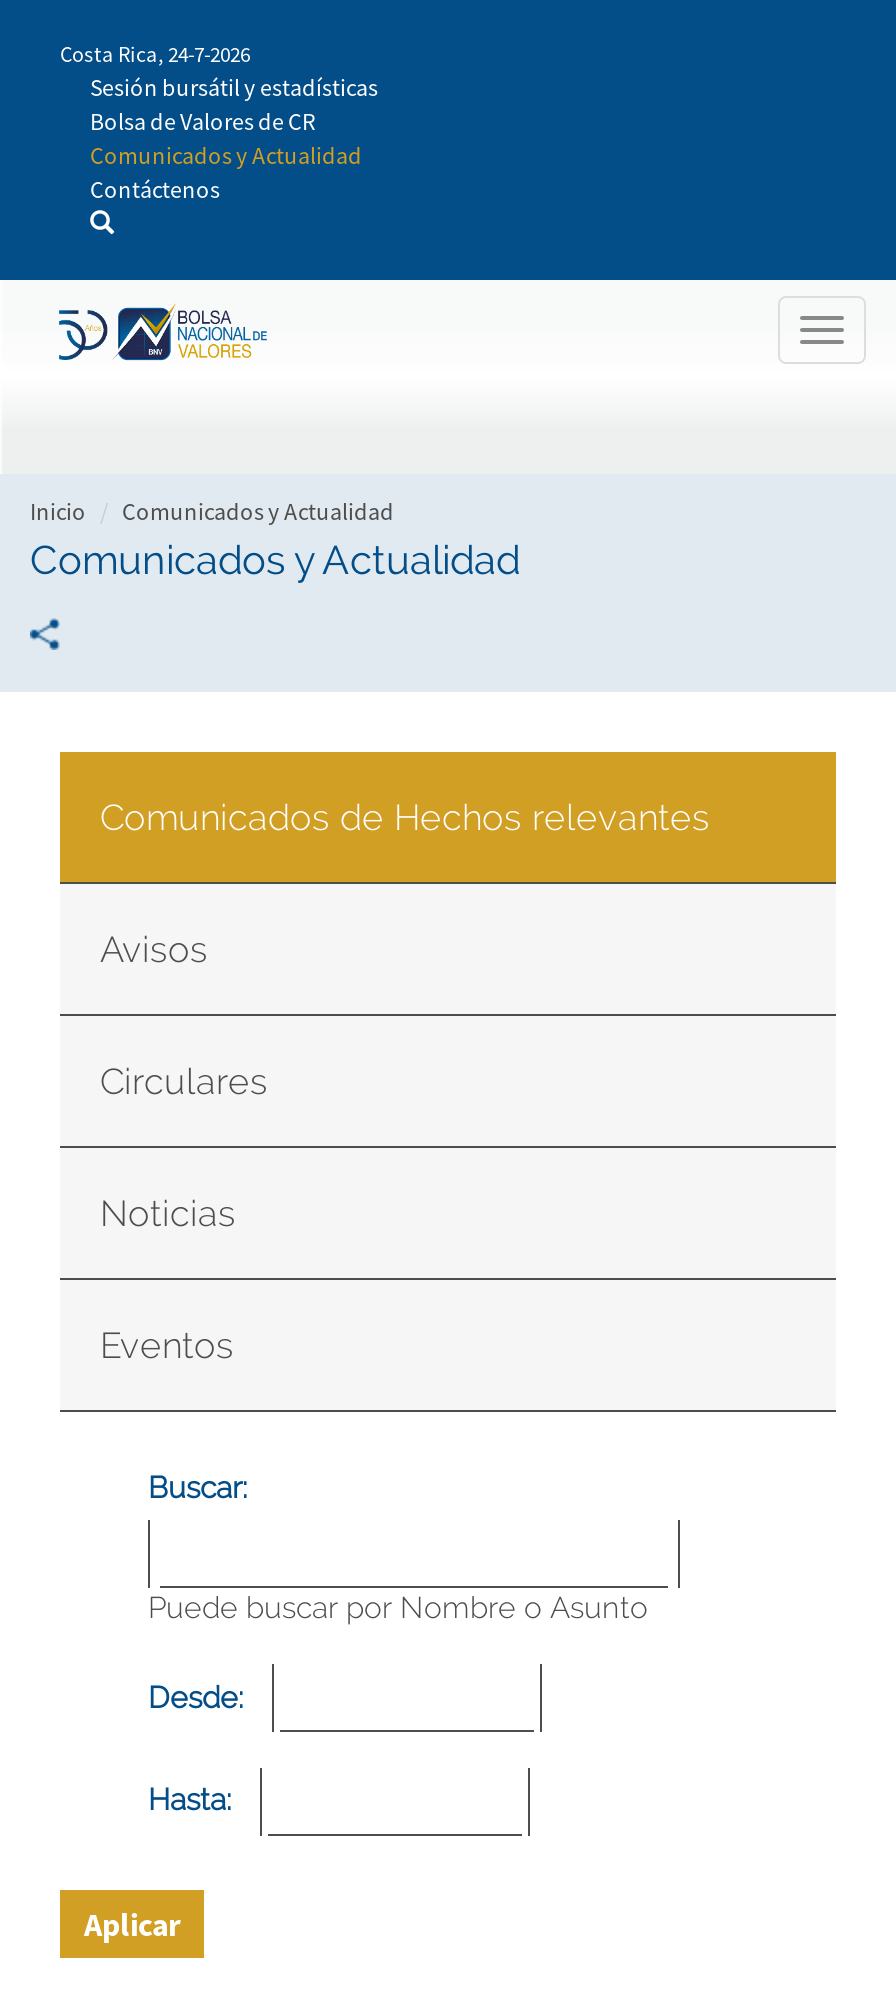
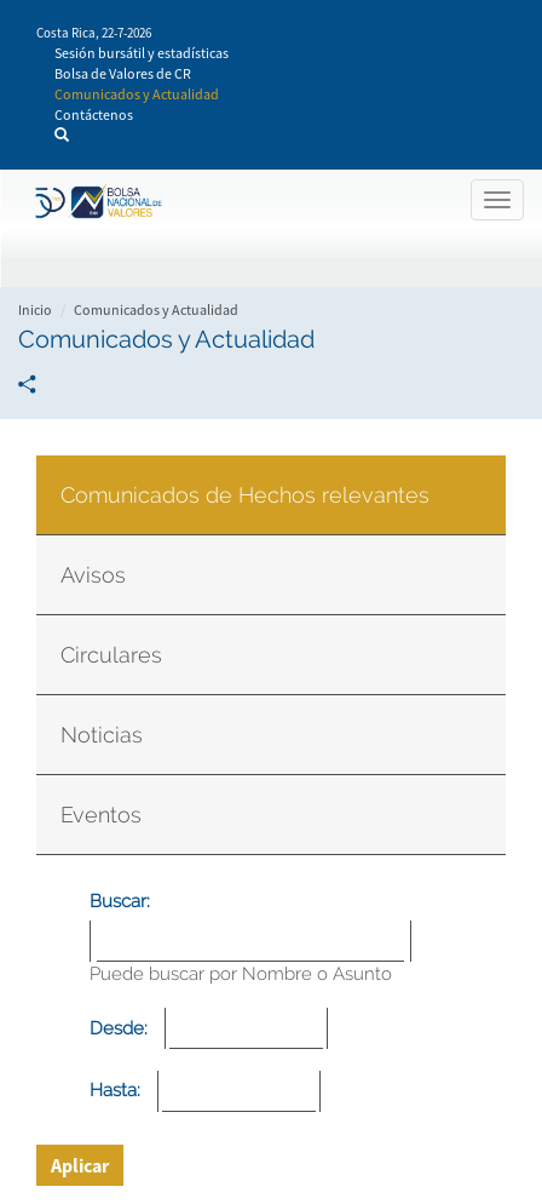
- Costa Rica, 24-7-2026
+ Costa Rica, 22-7-2026
